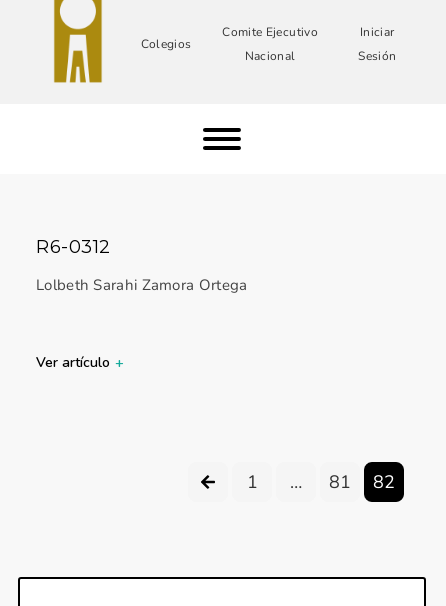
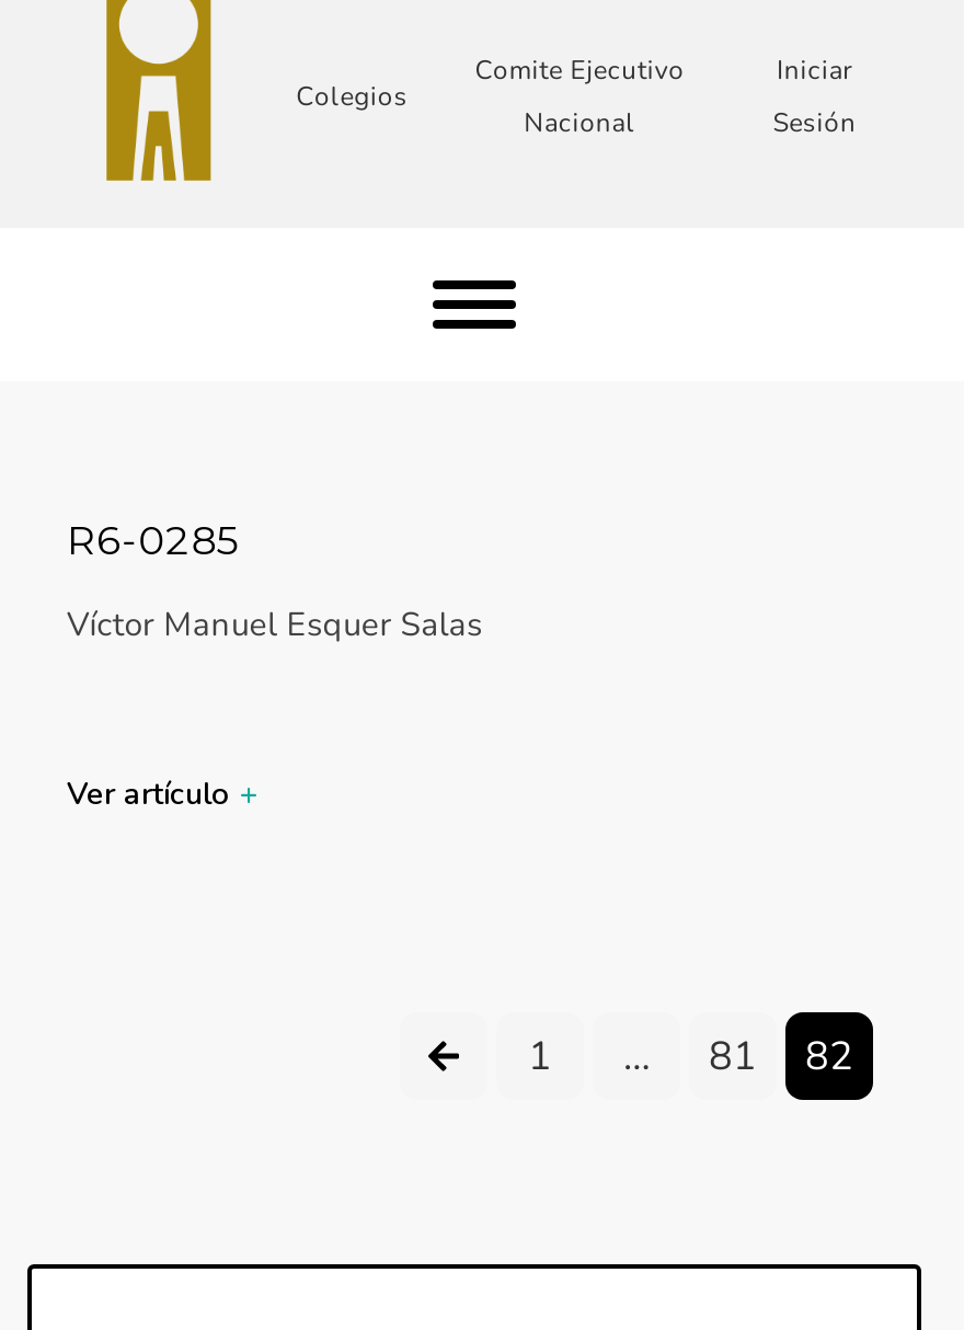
- R6-0312
+ R6-0285

- Lolbeth Sarahi Zamora Ortega
+ Víctor Manuel Esquer Salas
